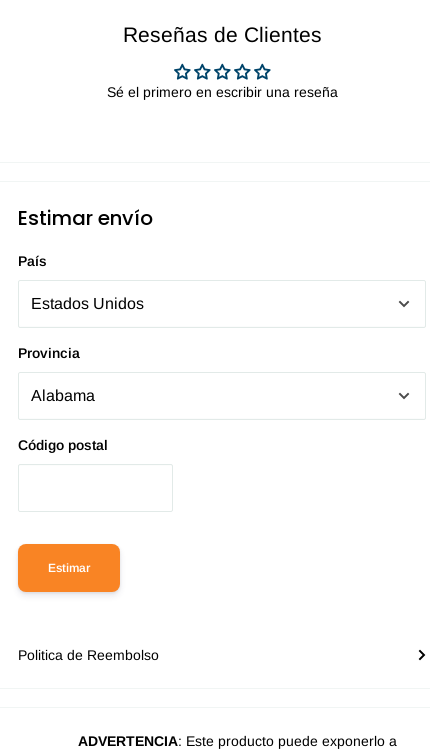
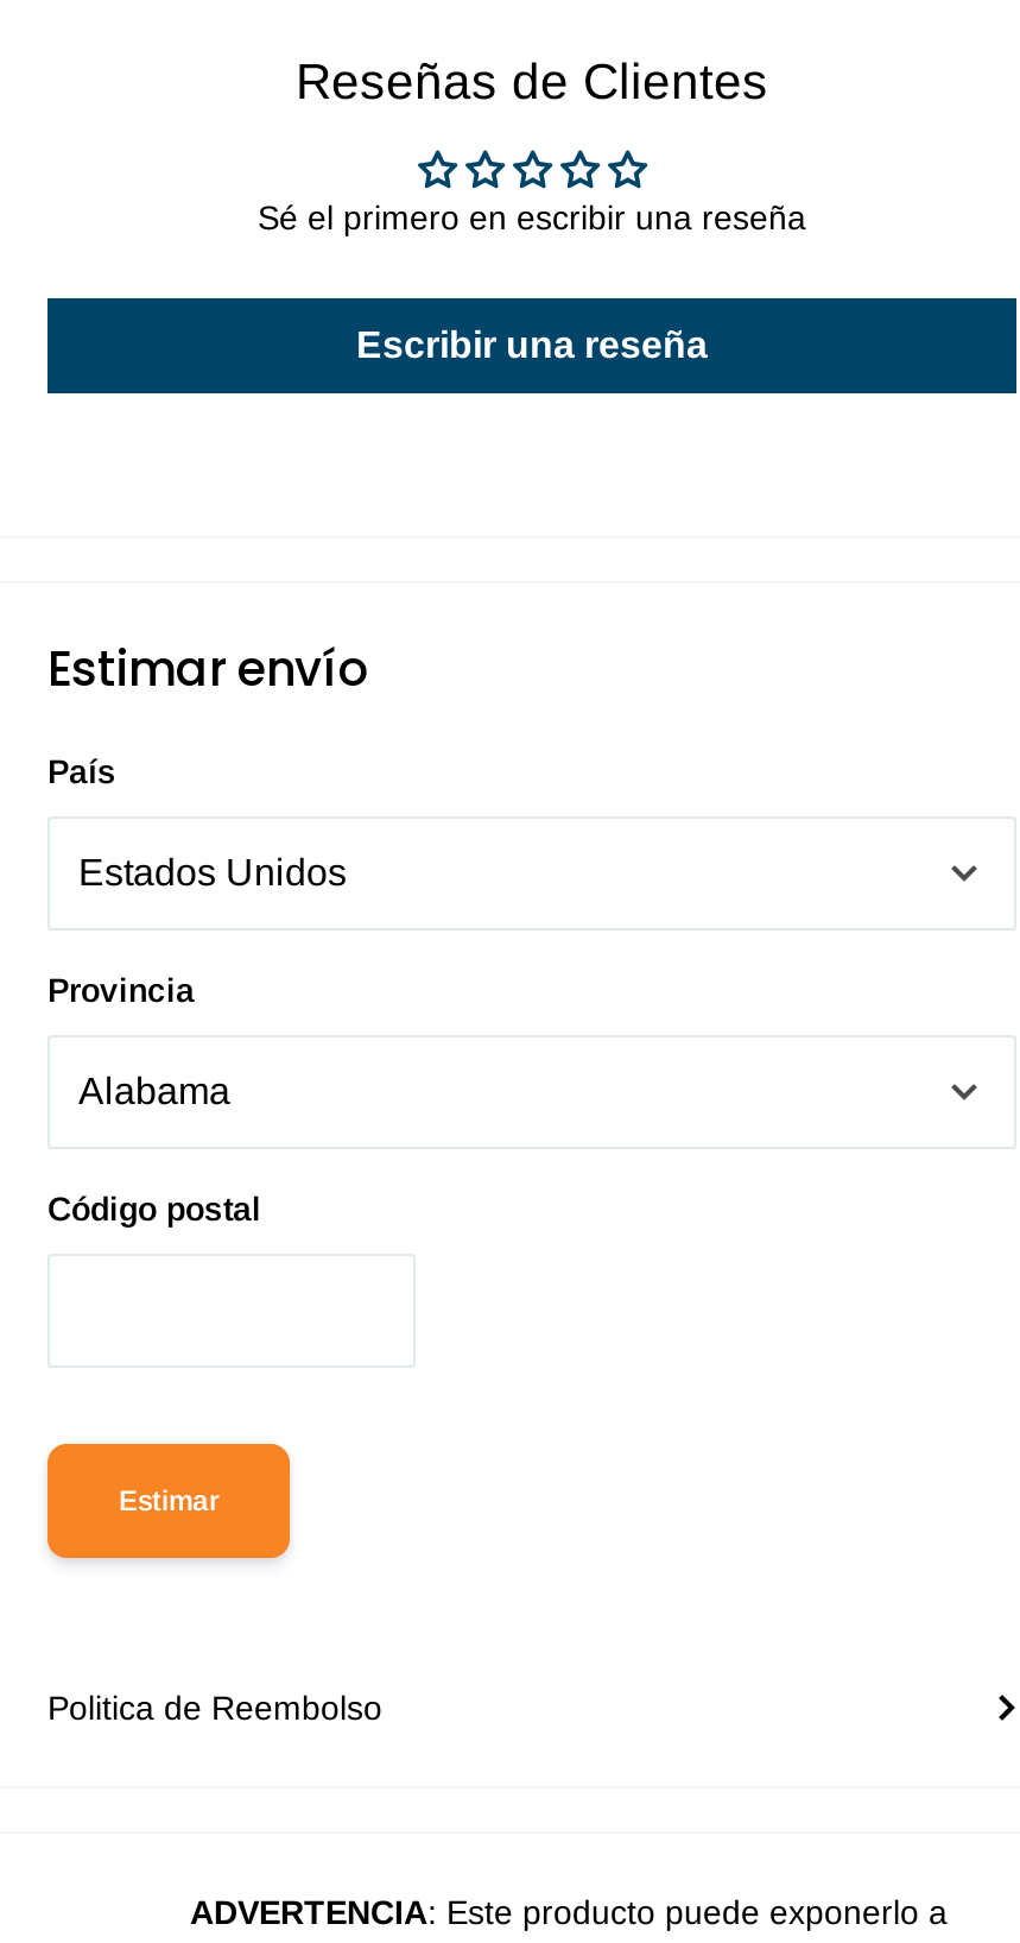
+ Escribir una reseña
